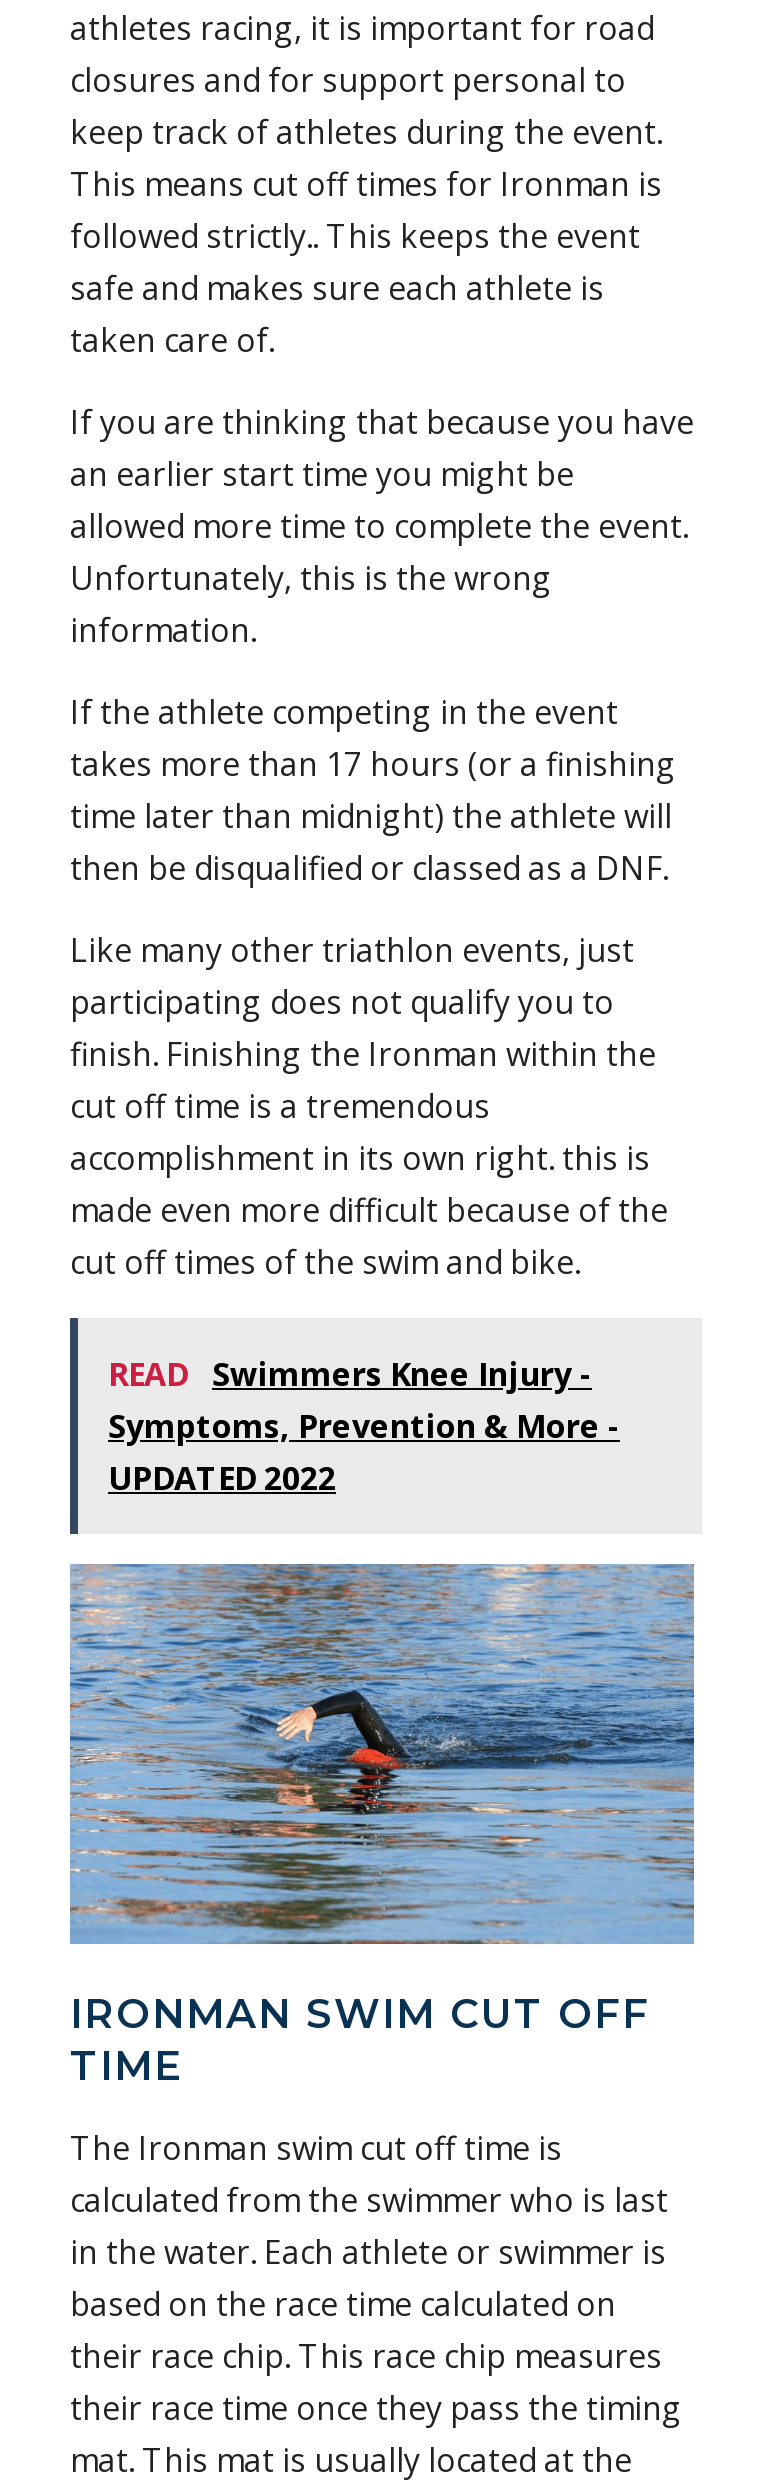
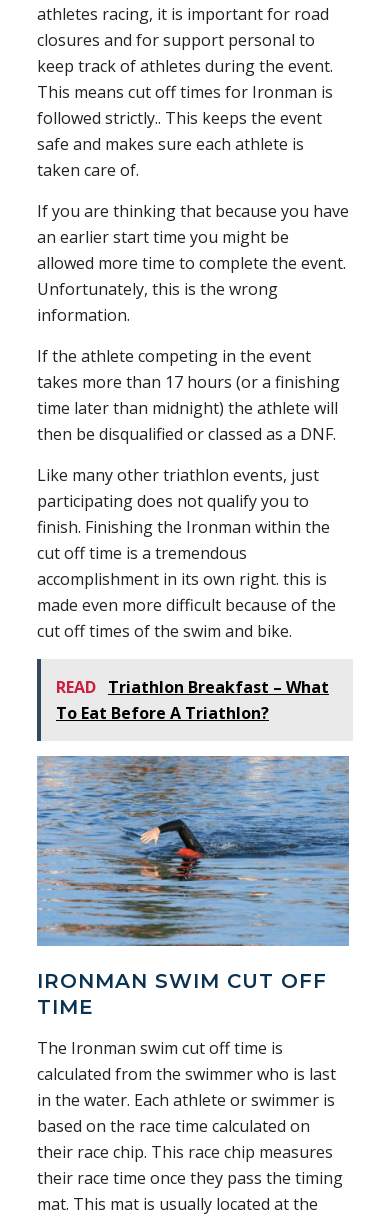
- READ Swimmers Knee Injury -
- Symptoms, Prevention & More -
- UPDATED 2022
+ READ Triathlon Breakfast – What
+ To Eat Before A Triathlon?
